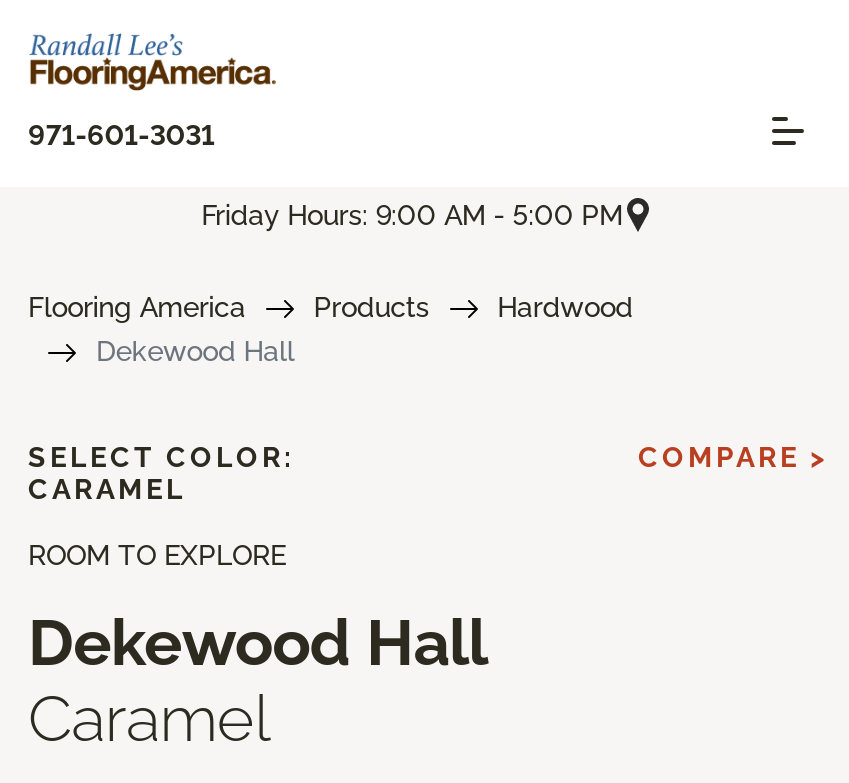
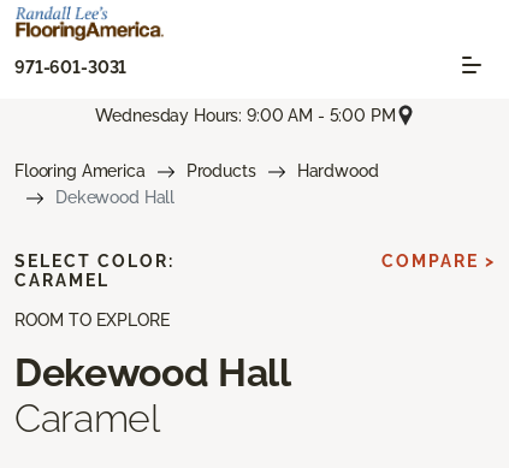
- Friday Hours: 9:00 AM - 5:00 PM
+ Wednesday Hours: 9:00 AM - 5:00 PM
